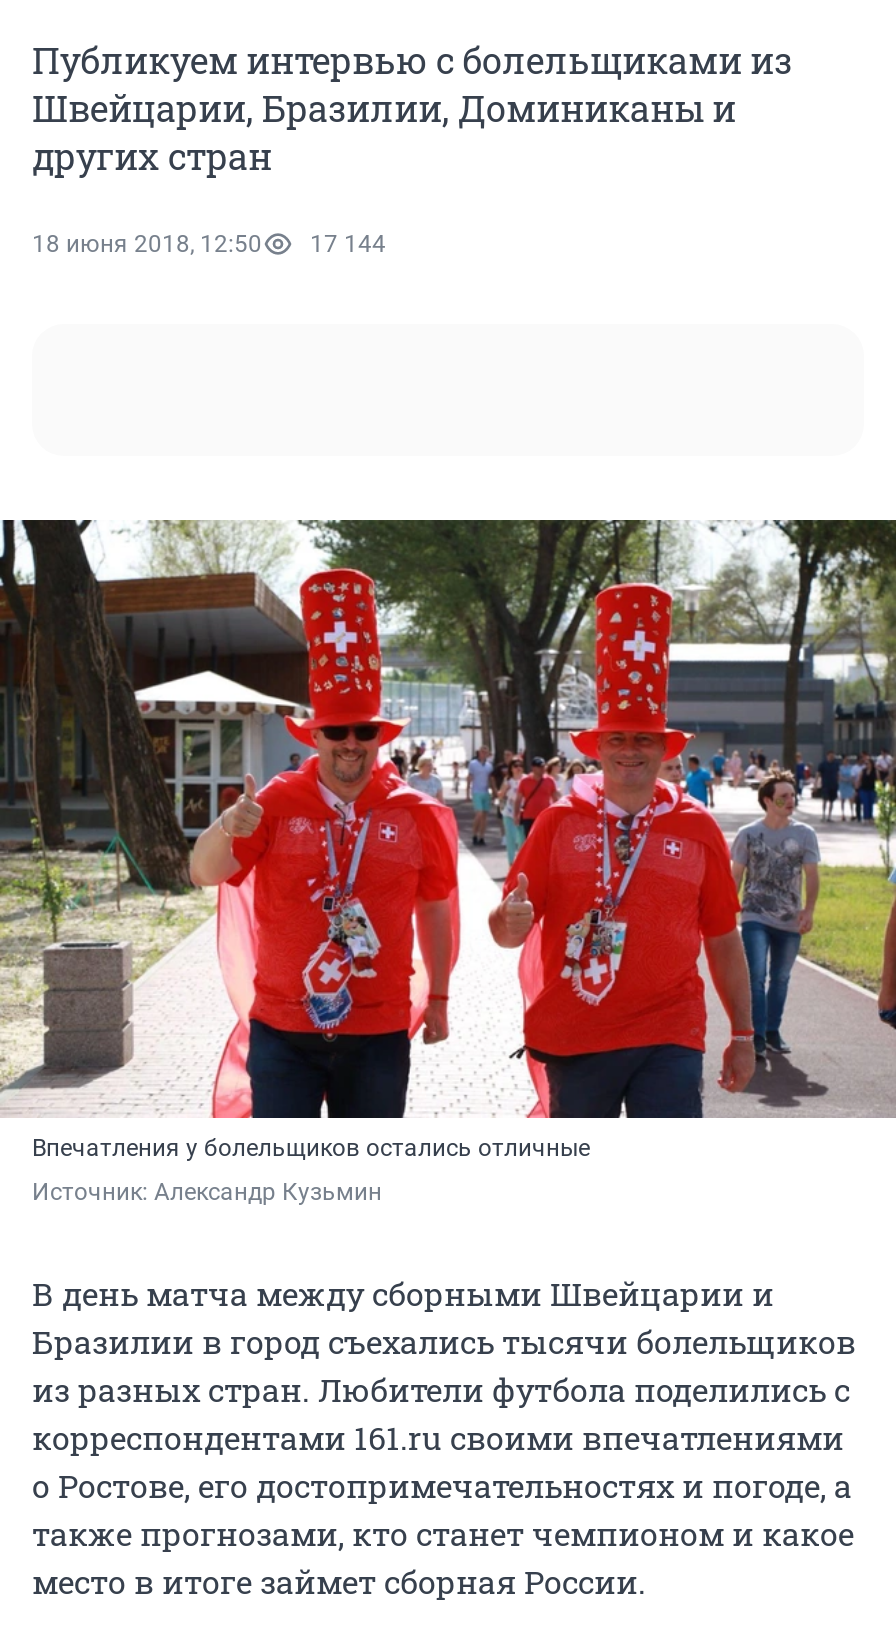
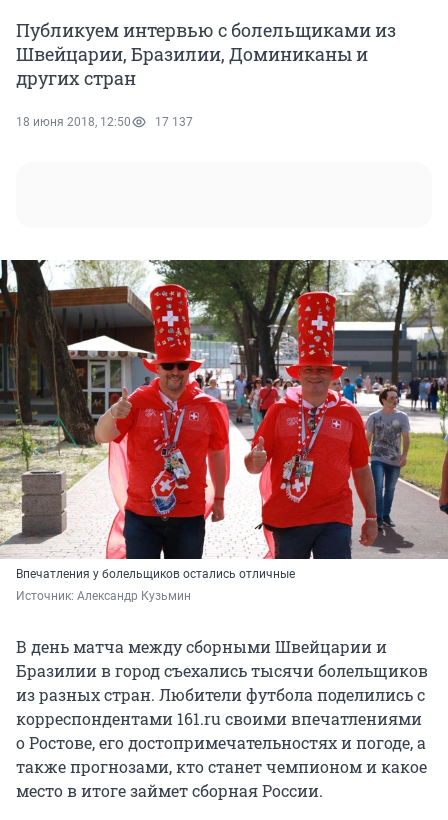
- 18 июня 2018, 12:50 17 144
+ 18 июня 2018, 12:50 17 137
